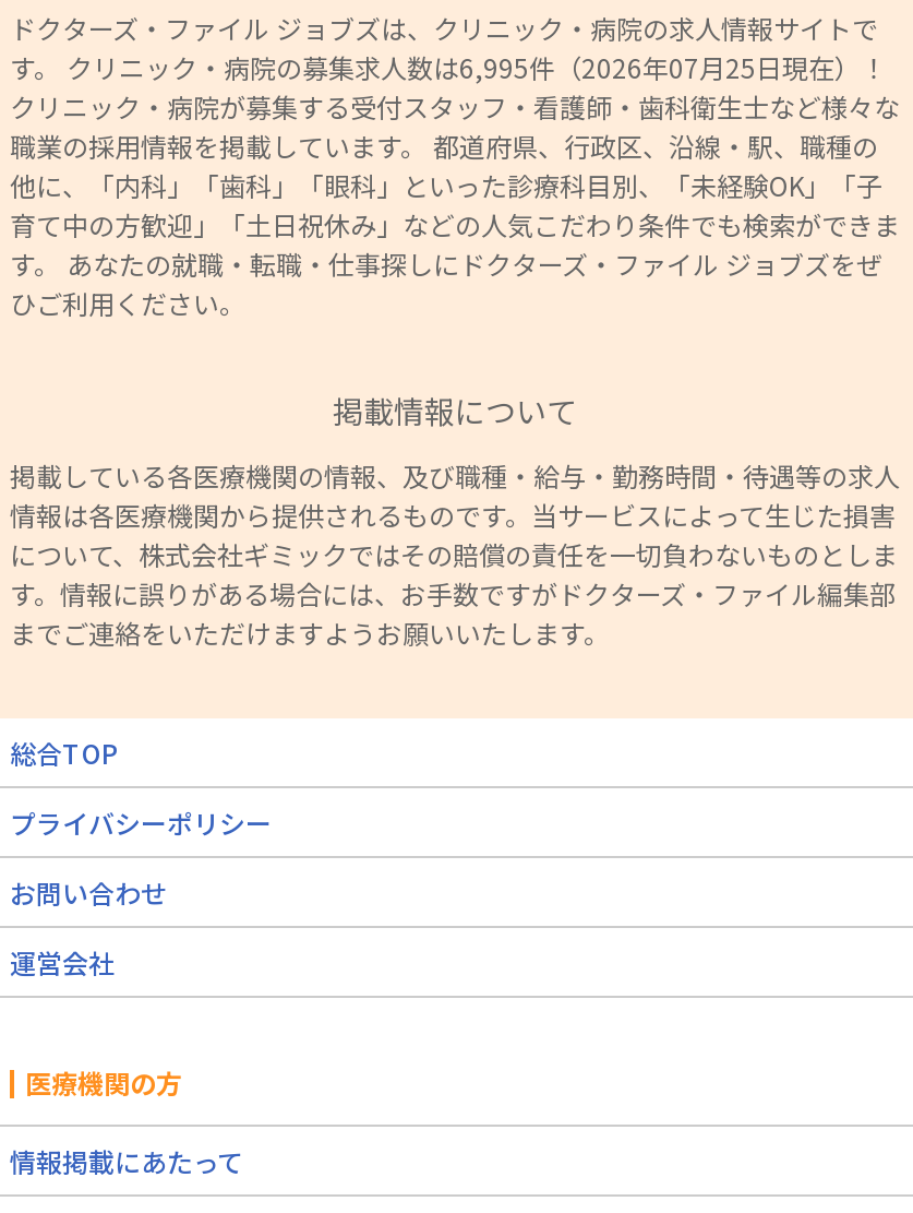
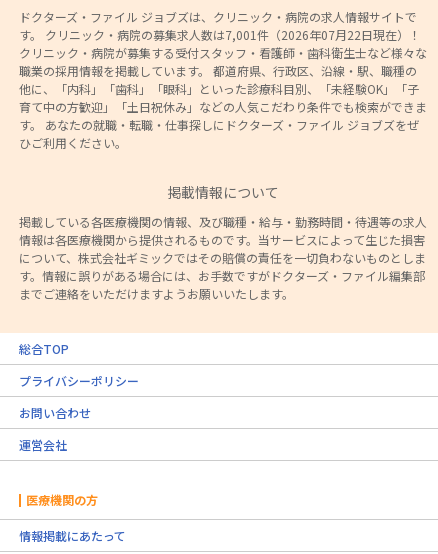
- す。 クリニック・病院の募集求人数は6,995件（2026年07月25日現在）！
+ す。 クリニック・病院の募集求人数は7,001件（2026年07月22日現在）！
